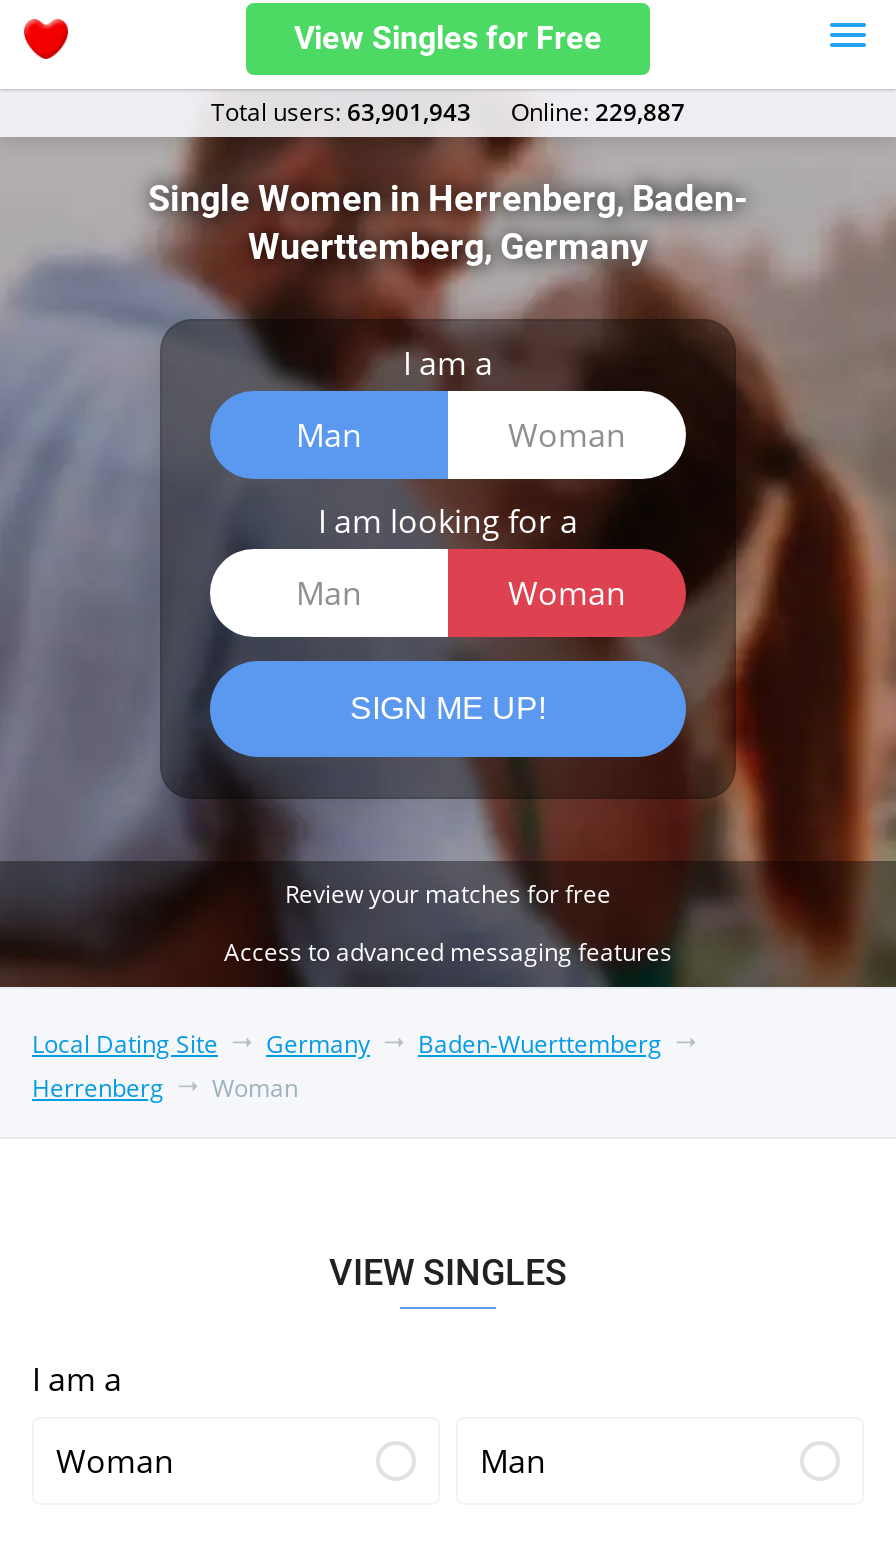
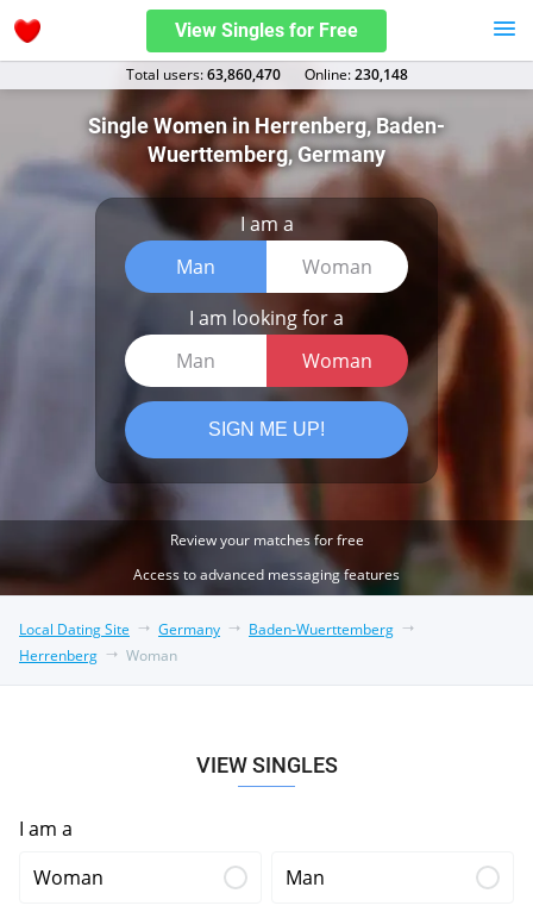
- Total users: 63,901,943
+ Total users: 63,860,470

- Оnline: 229,887
+ Оnline: 230,148
